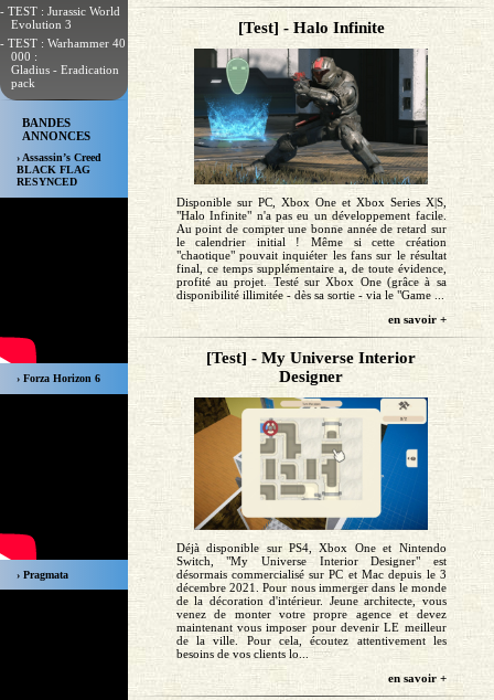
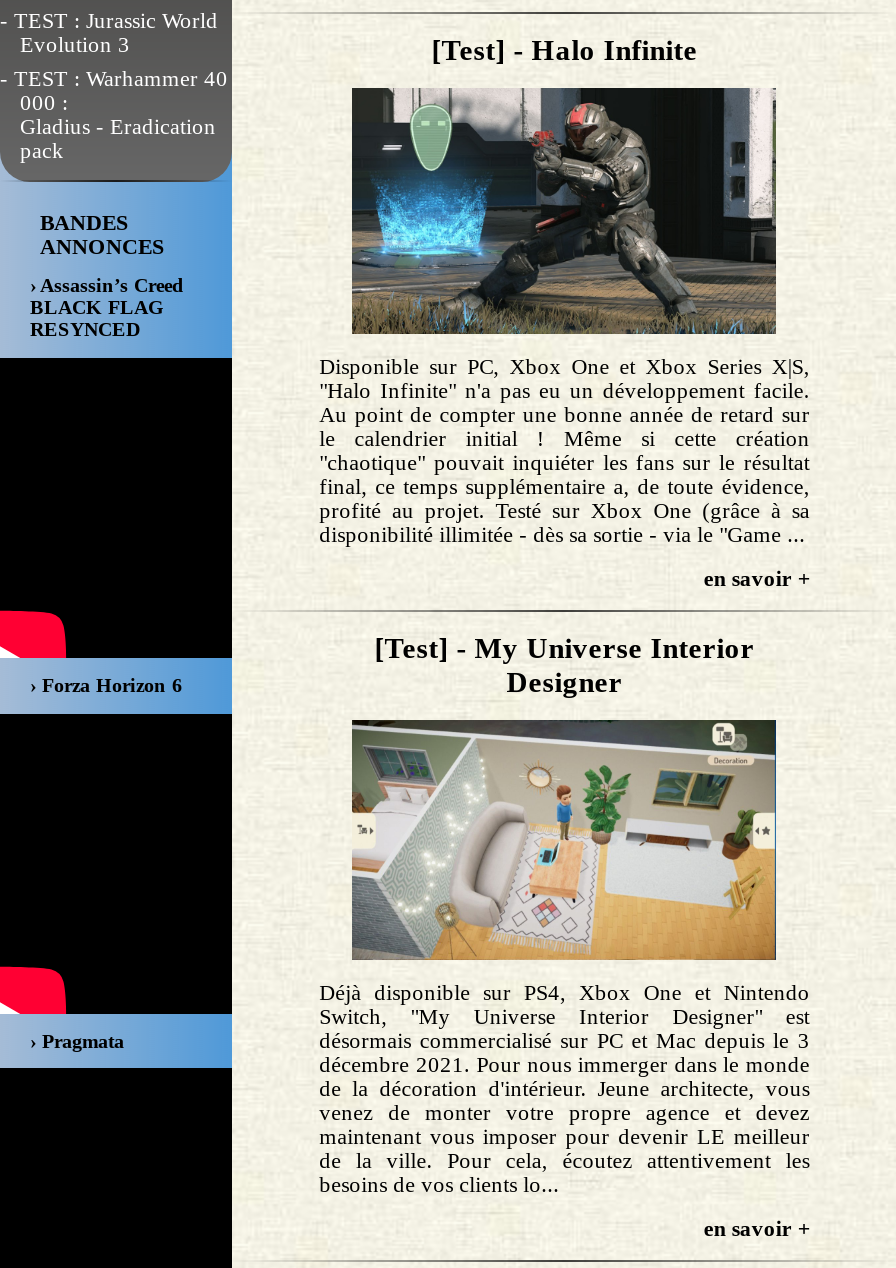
- [image]
+ [image]
